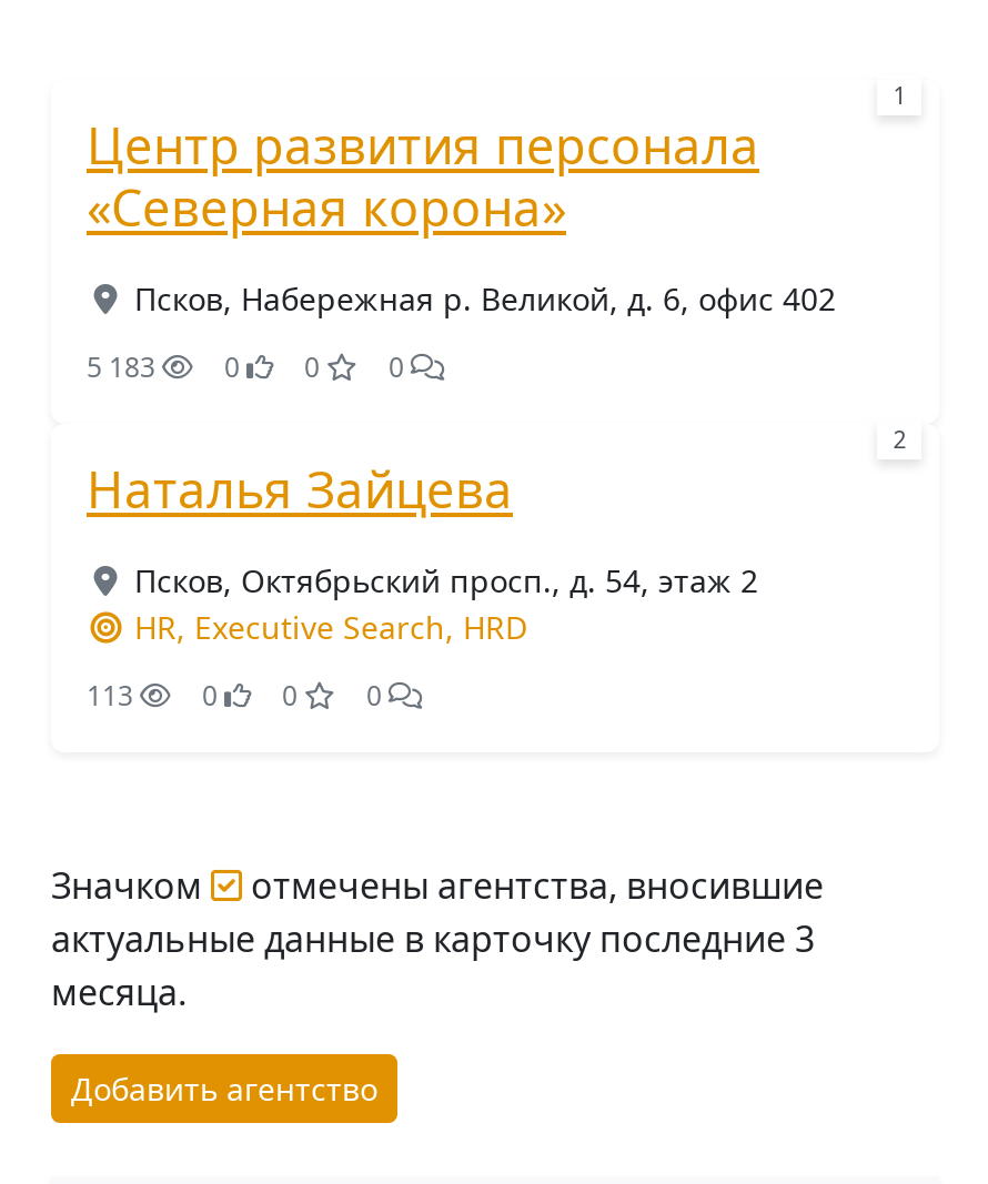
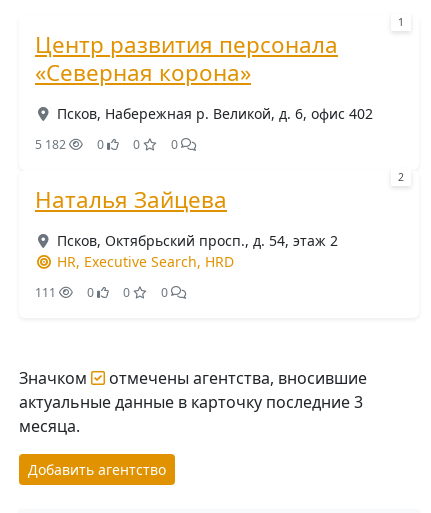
- 5 183
+ 5 182

- 113
+ 111
